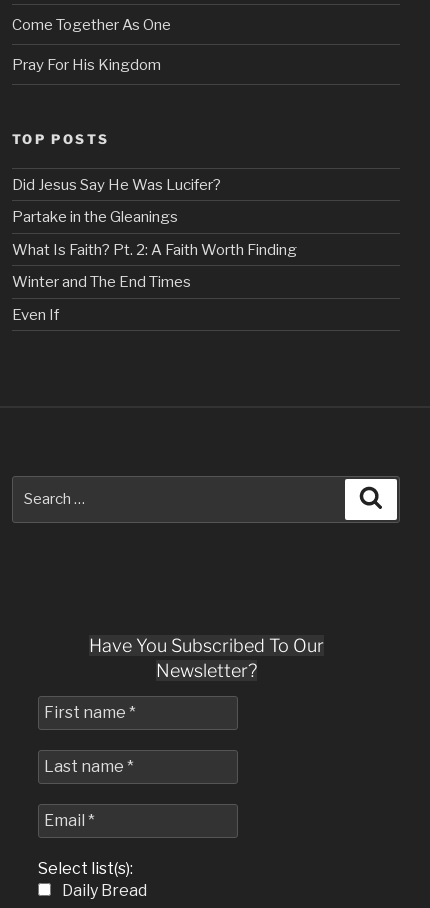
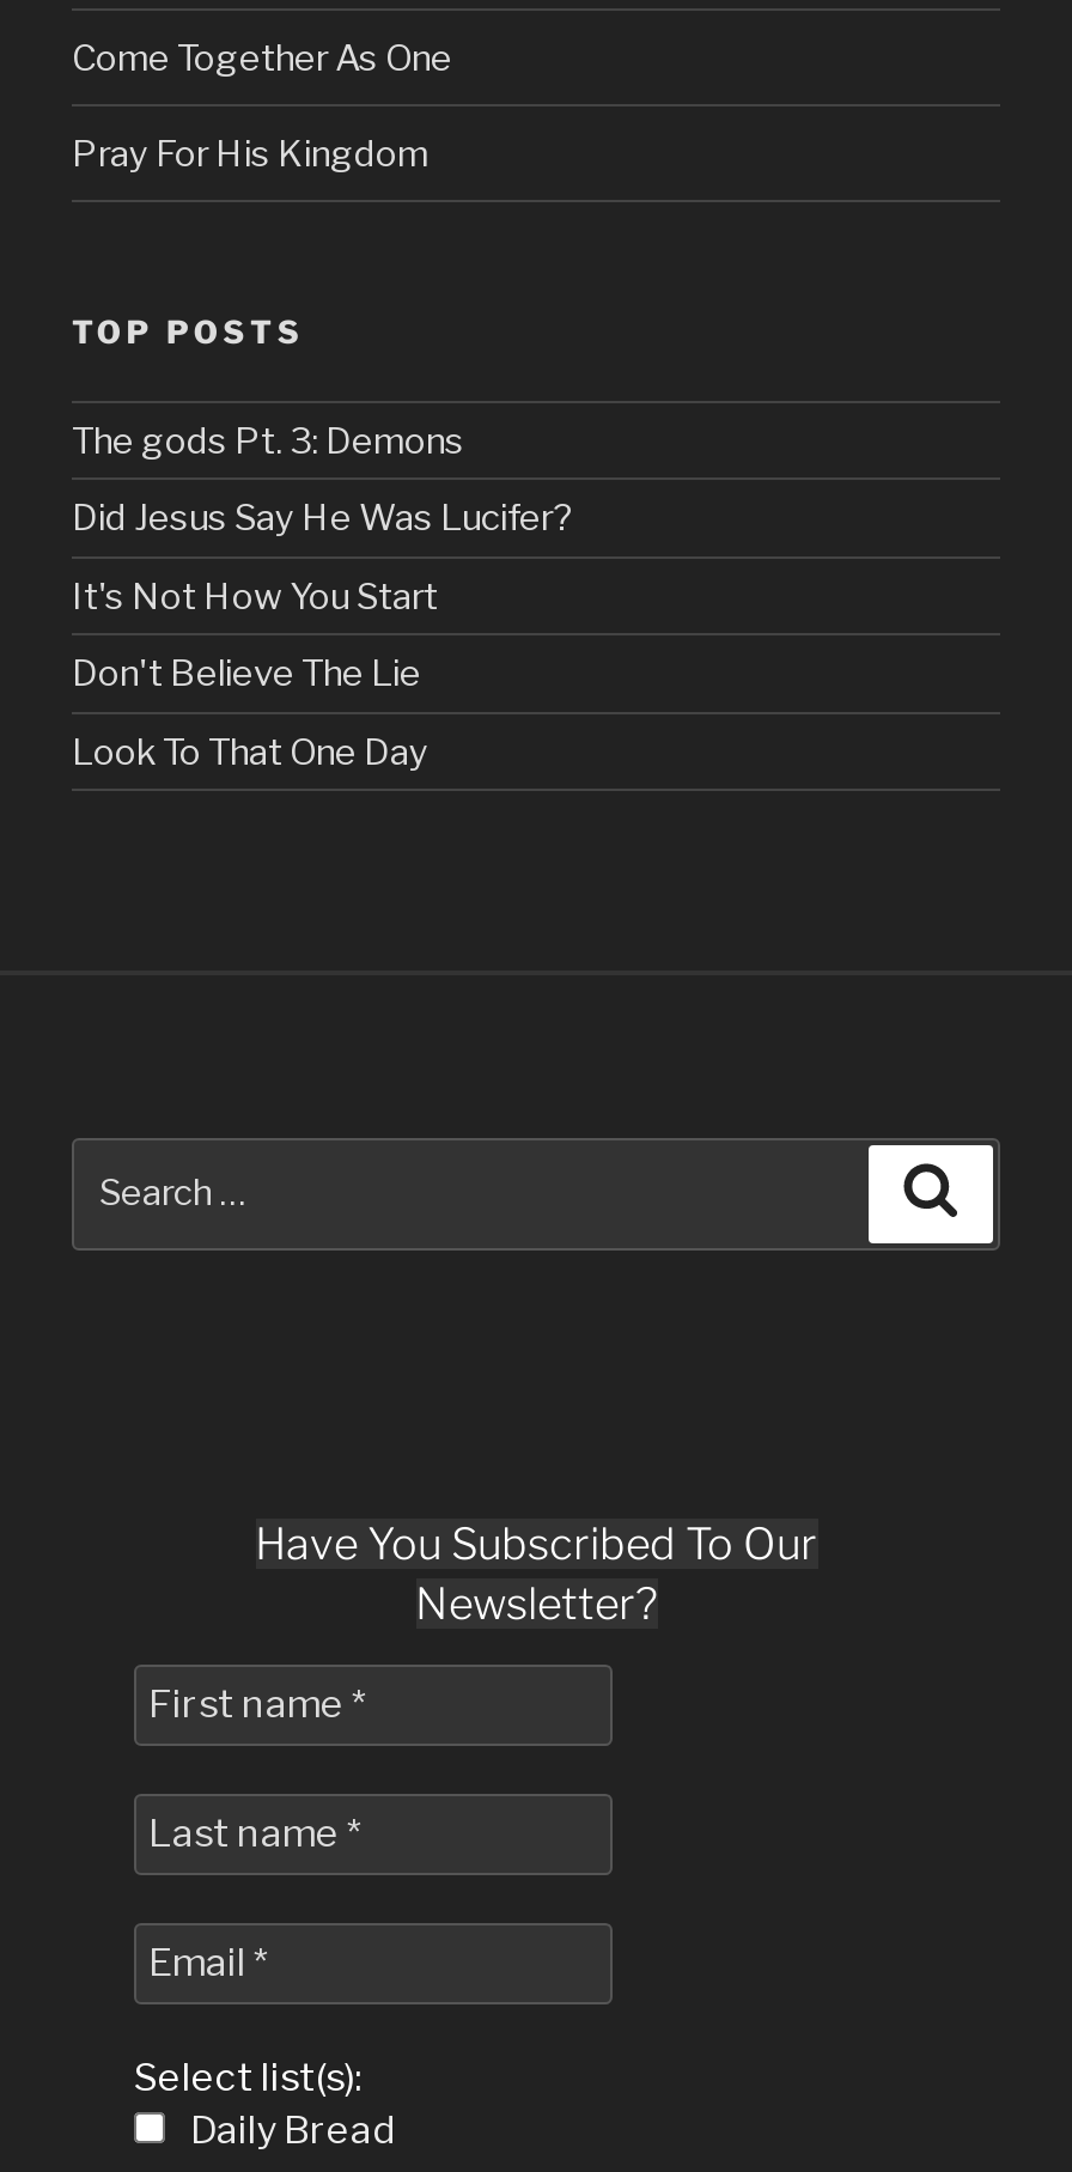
+ The gods Pt. 3: Demons

moved down: Did Jesus Say He Was Lucifer?

- Partake in the Gleanings
- What Is Faith? Pt. 2: A Faith Worth Finding
- Winter and The End Times
- Even If
+ It's Not How You Start
+ Don't Believe The Lie
+ Look To That One Day
